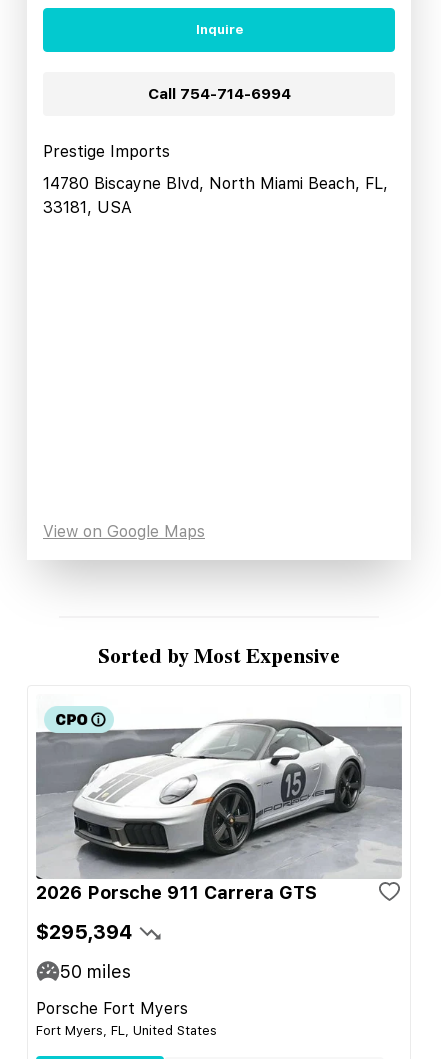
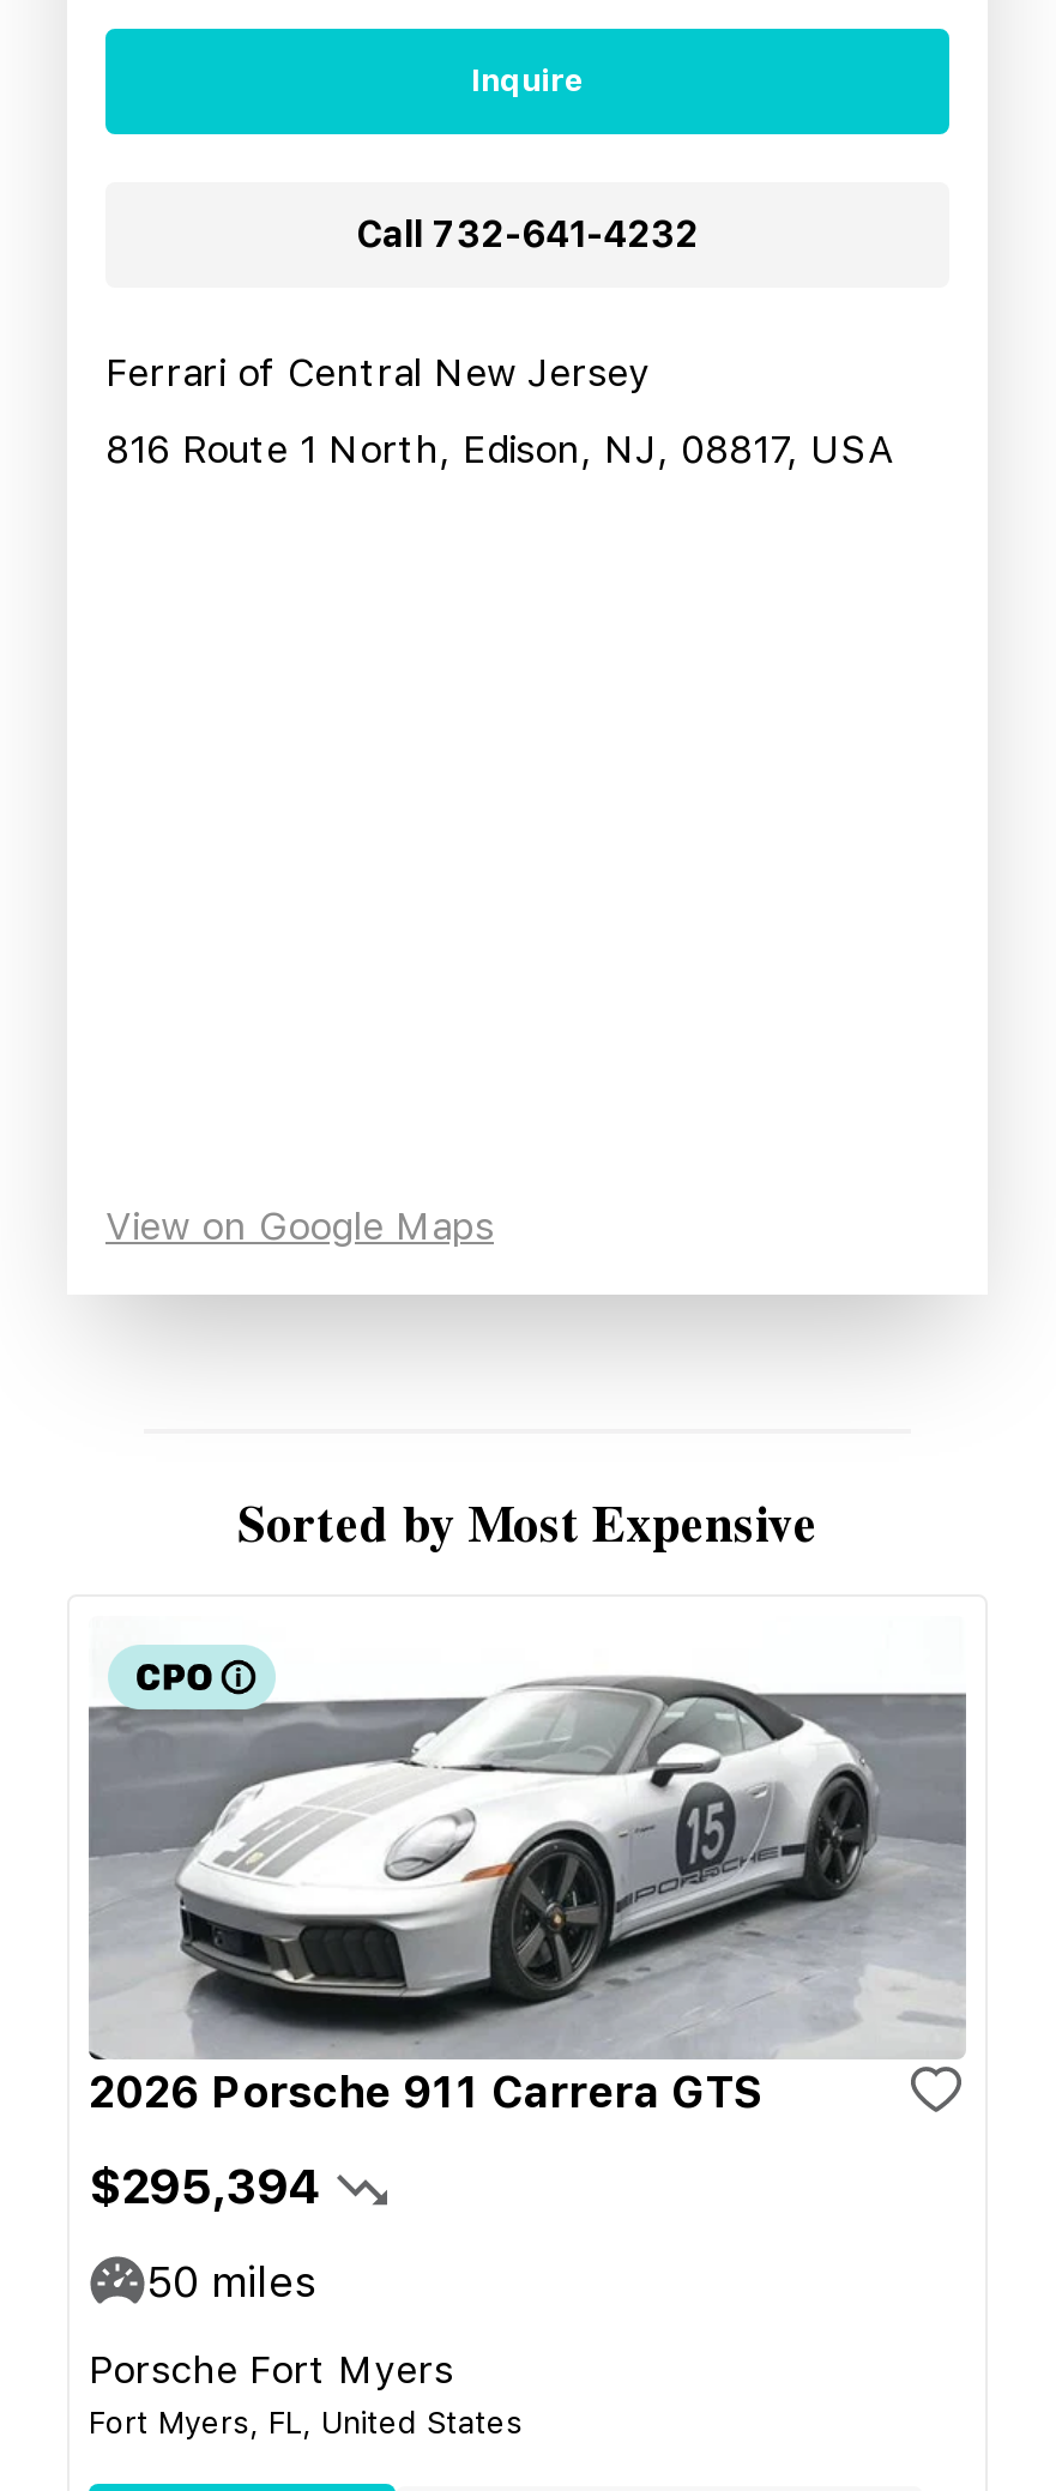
- Call 754-714-6994
+ Call 732-641-4232

- Prestige Imports
+ Ferrari of Central New Jersey

- 14780 Biscayne Blvd, North Miami Beach, FL,
- 33181, USA
+ 816 Route 1 North, Edison, NJ, 08817, USA
